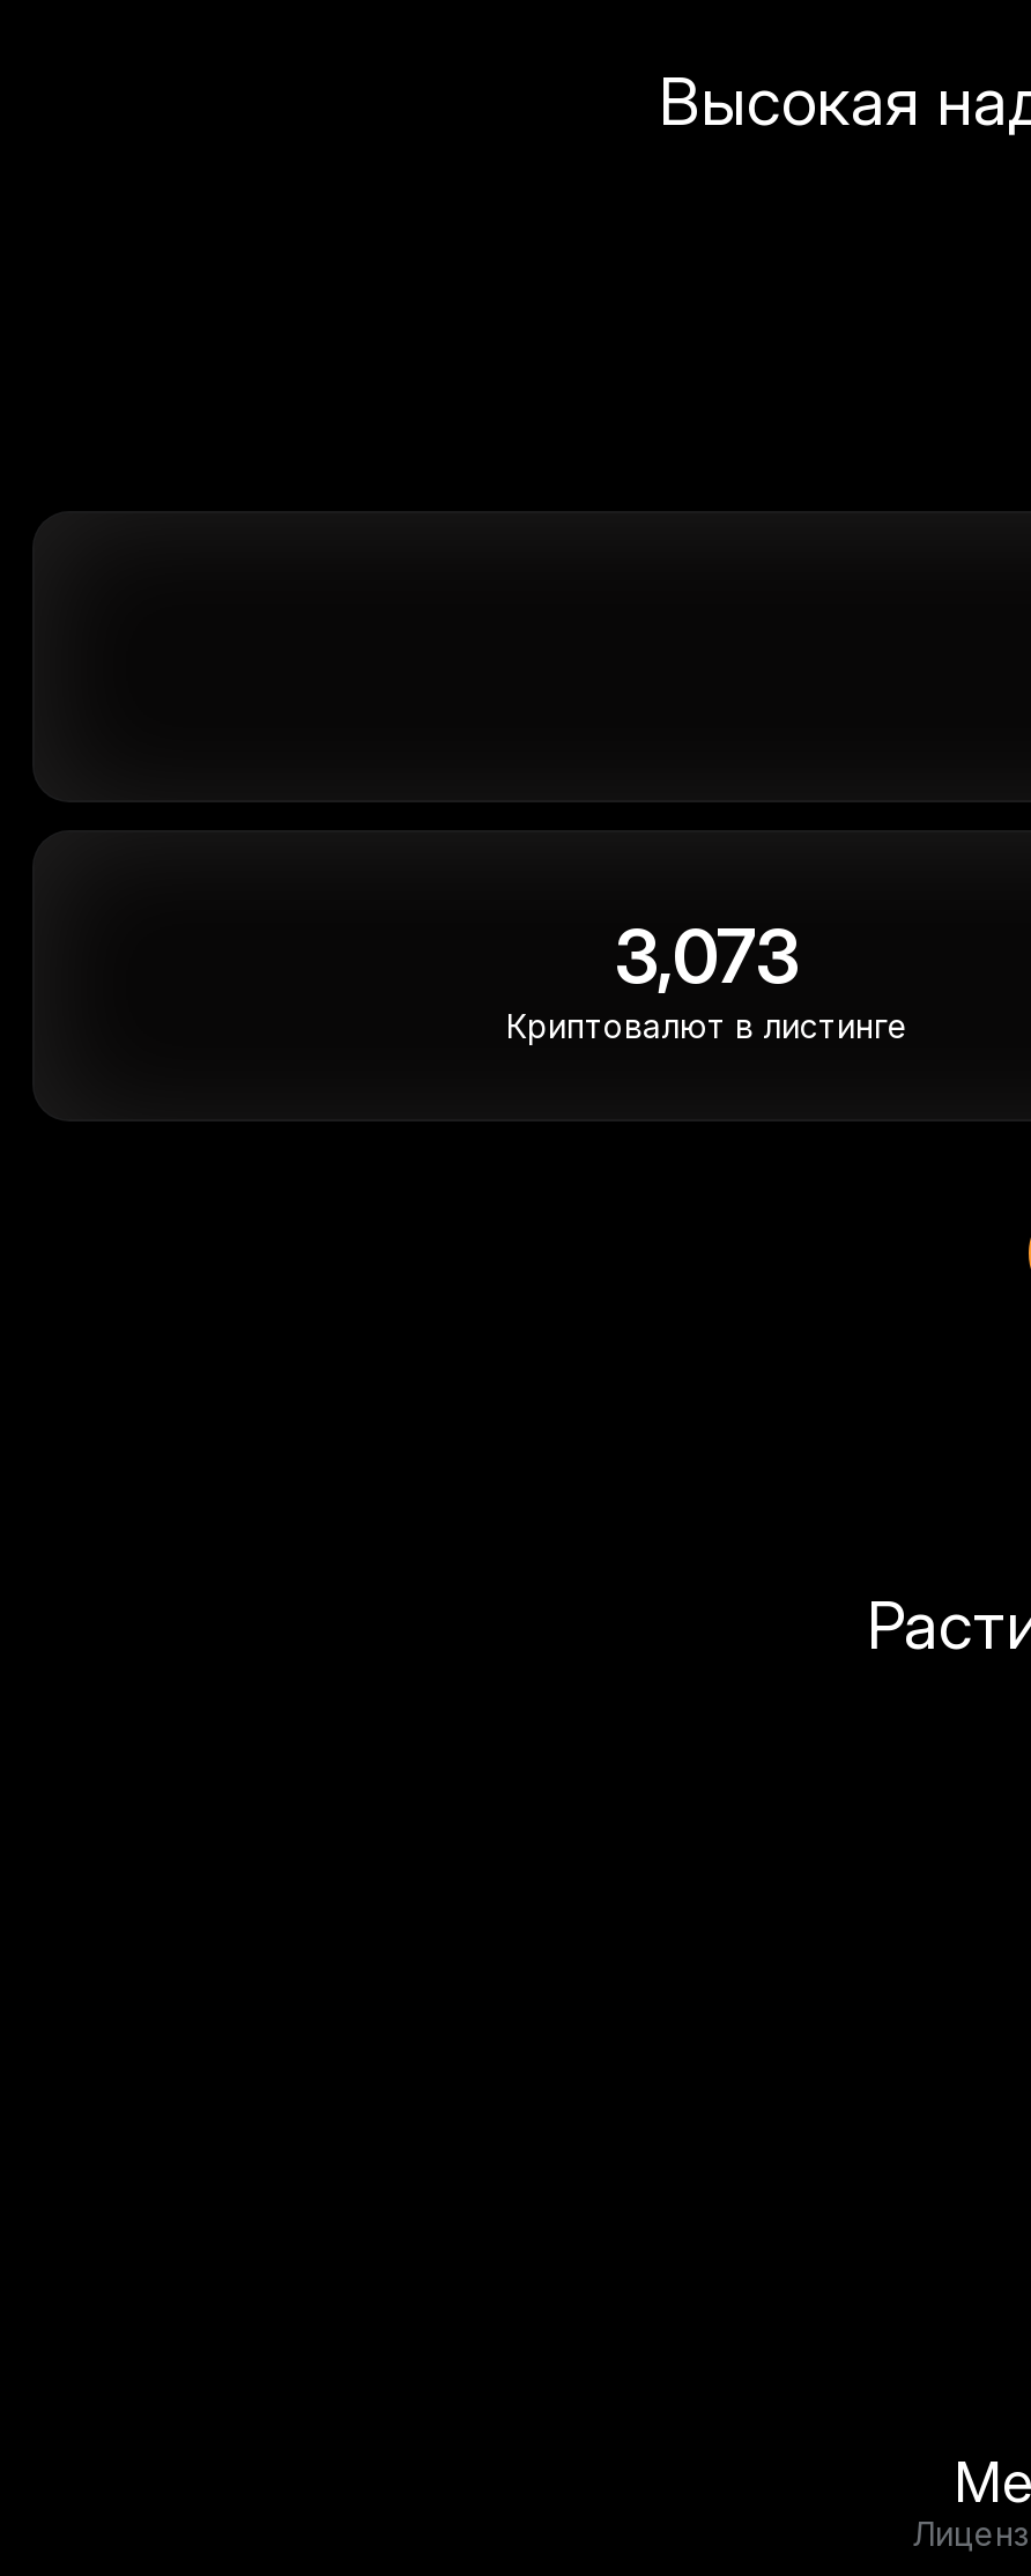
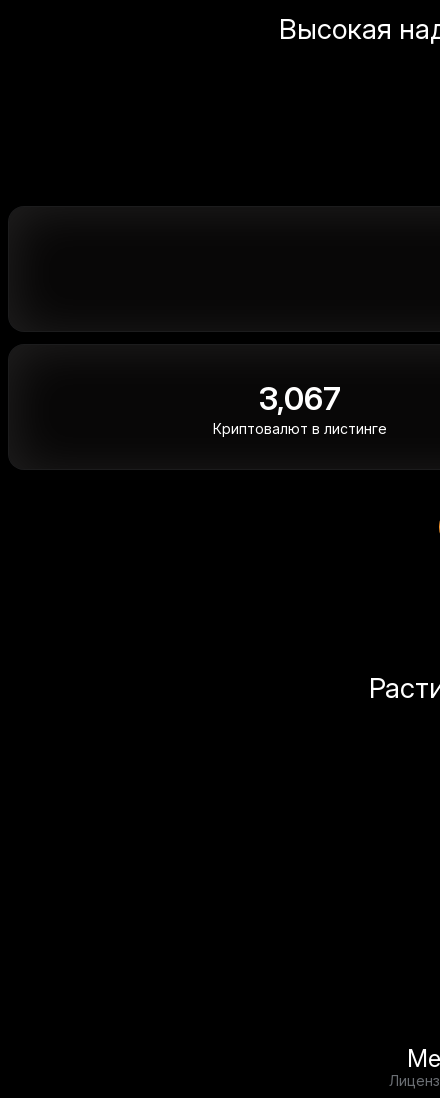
- 3,073
+ 3,067
